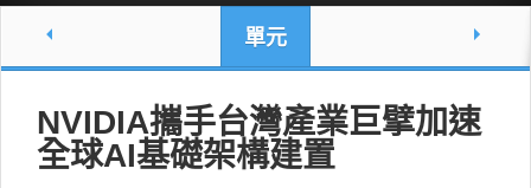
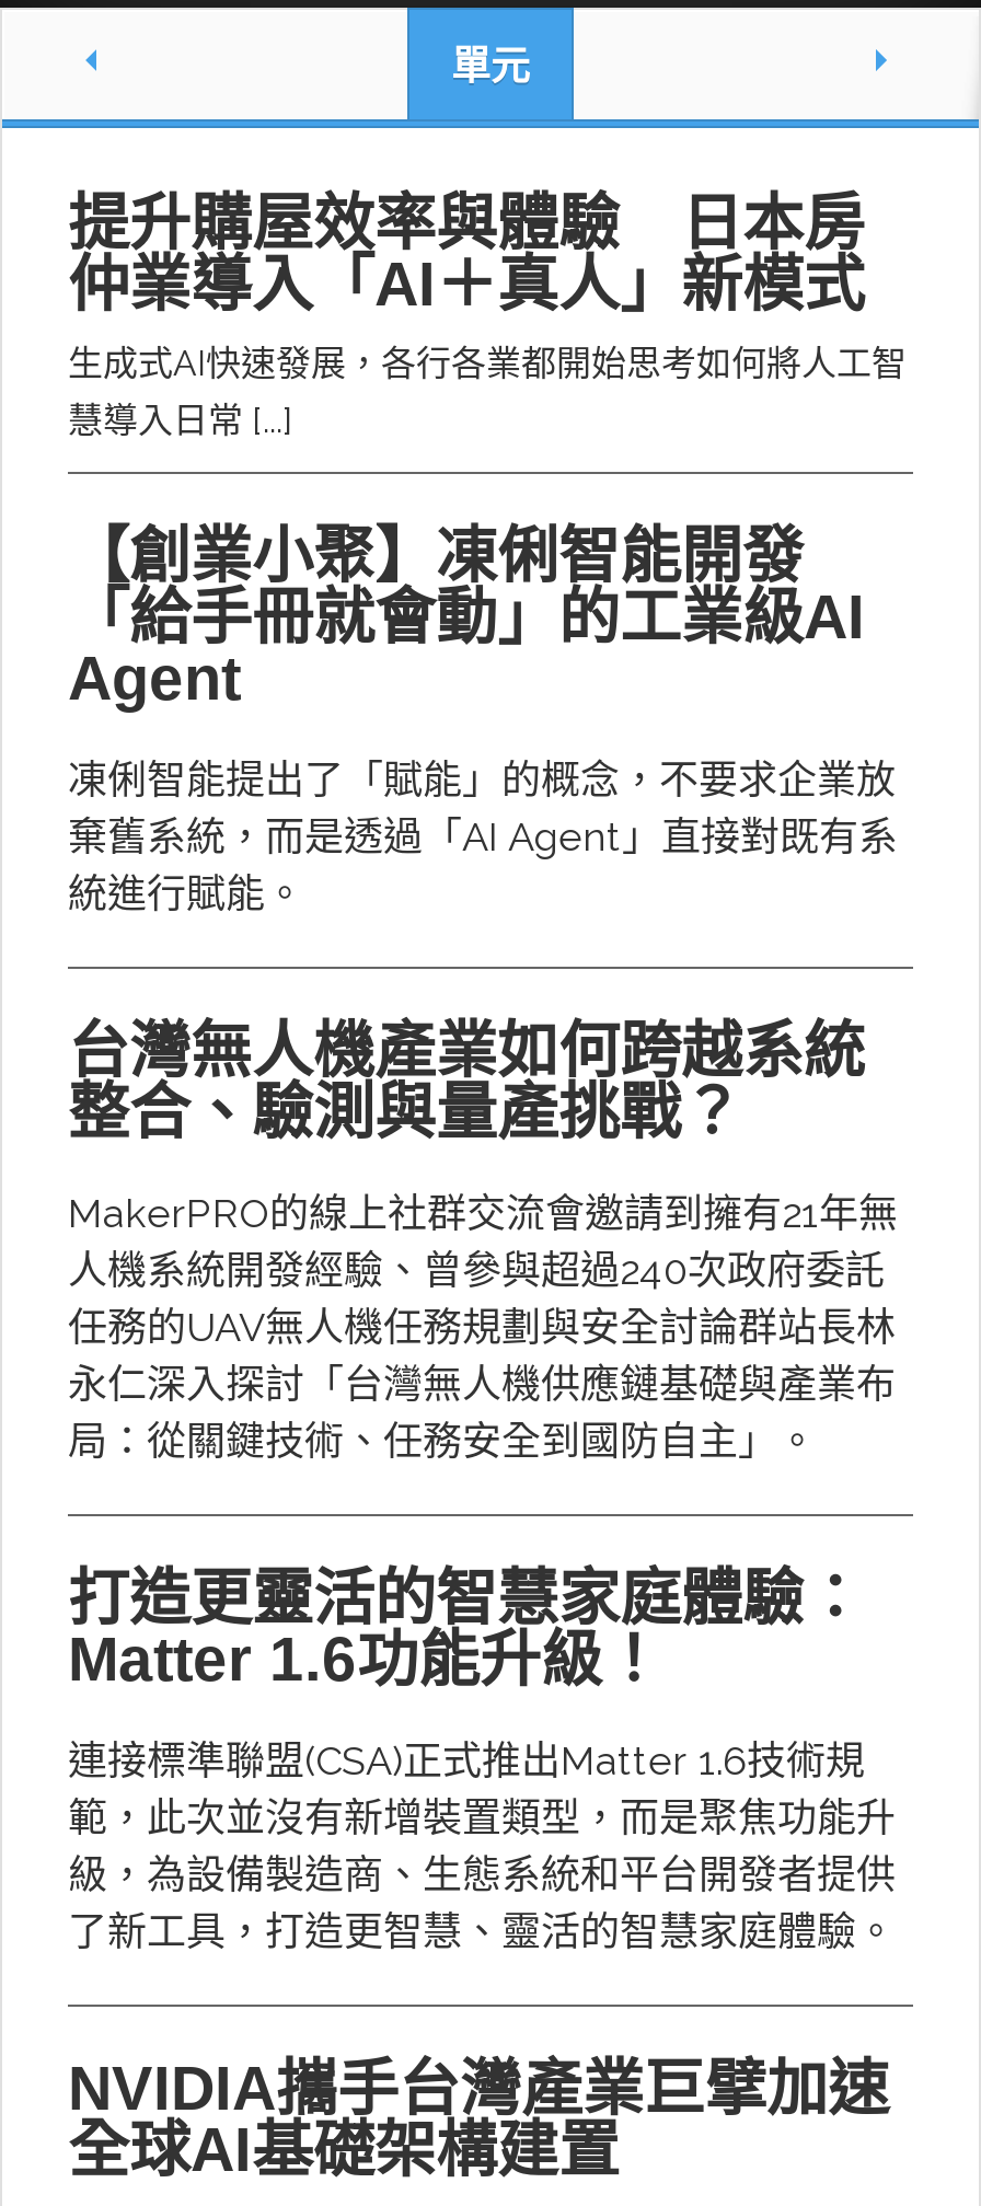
+ 提升購屋效率與體驗 日本房
+ 仲業導入「AI＋真人」新模式
+ 生成式AI快速發展，各行各業都開始思考如何將人工智
+ 慧導入日常 [...]
+ 【創業小聚】凍俐智能開發
+ 「給手冊就會動」的工業級AI
+ Agent
+ 凍俐智能提出了「賦能」的概念，不要求企業放
+ 棄舊系統，而是透過「AI Agent」直接對既有系
+ 統進行賦能。
+ 台灣無人機產業如何跨越系統
+ 整合、驗測與量產挑戰？
+ MakerPRO的線上社群交流會邀請到擁有21年無
+ 人機系統開發經驗、曾參與超過240次政府委託
+ 任務的UAV無人機任務規劃與安全討論群站長林
+ 永仁深入探討「台灣無人機供應鏈基礎與產業布
+ 局：從關鍵技術、任務安全到國防自主」。
+ 打造更靈活的智慧家庭體驗：
+ Matter 1.6功能升級！
+ 連接標準聯盟(CSA)正式推出Matter 1.6技術規
+ 範，此次並沒有新增裝置類型，而是聚焦功能升
+ 級，為設備製造商、生態系統和平台開發者提供
+ 了新工具，打造更智慧、靈活的智慧家庭體驗。
